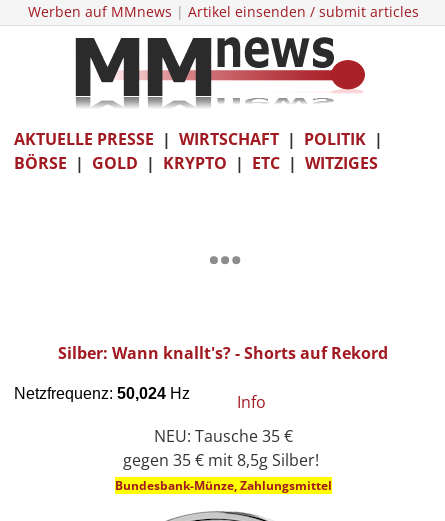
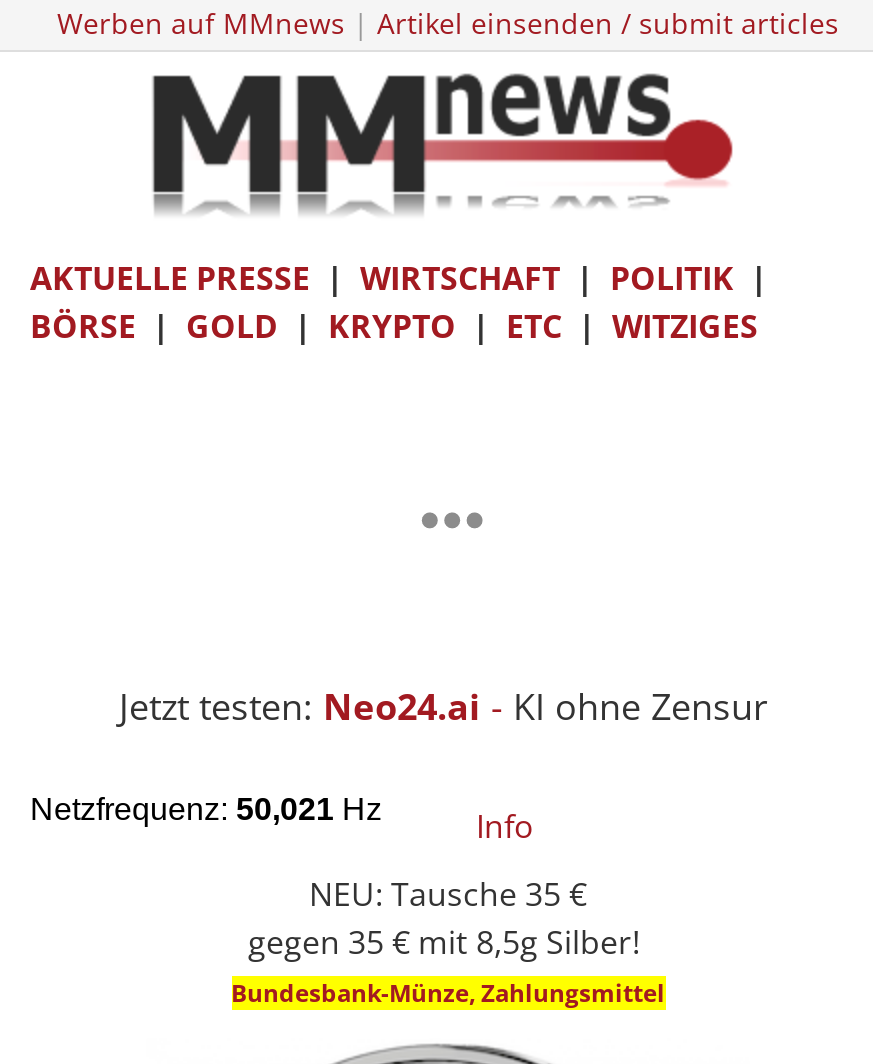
- Silber: Wann knallt's? - Shorts auf Rekord
+ Jetzt testen: Neo24.ai - KI ohne Zensur
